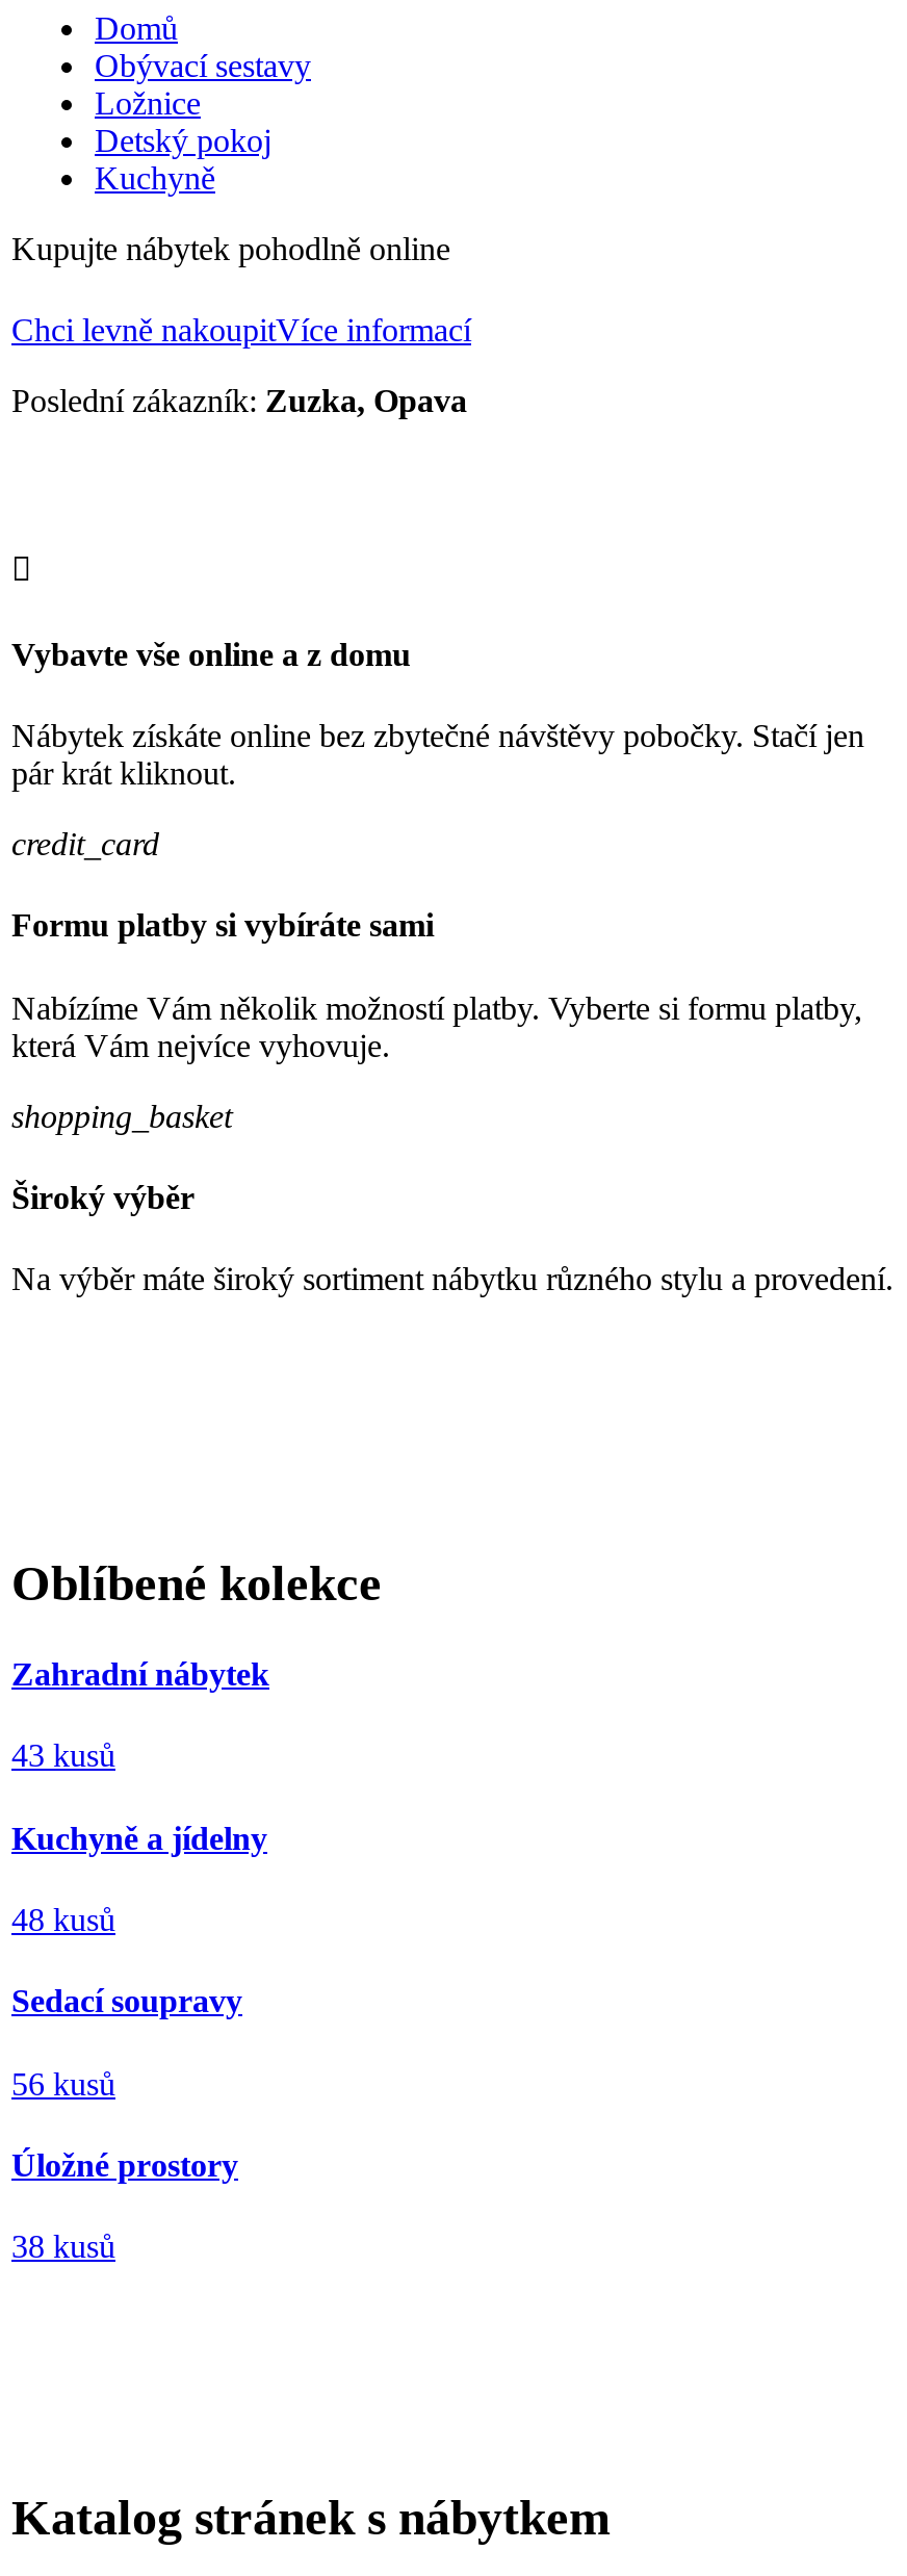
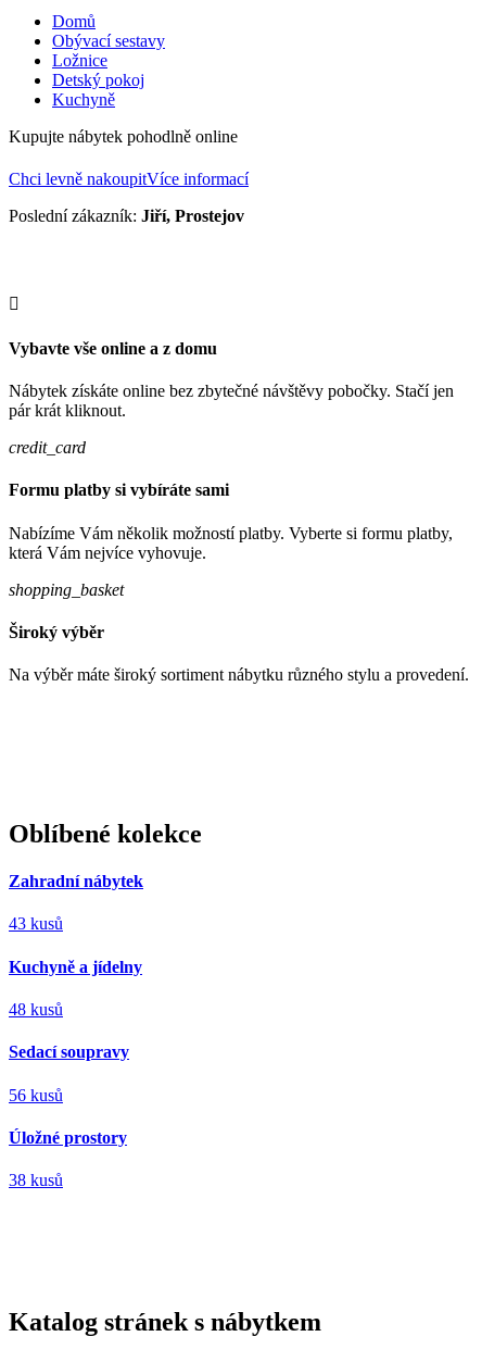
- Poslední zákazník: Zuzka, Opava
+ Poslední zákazník: Jiří, Prostejov
